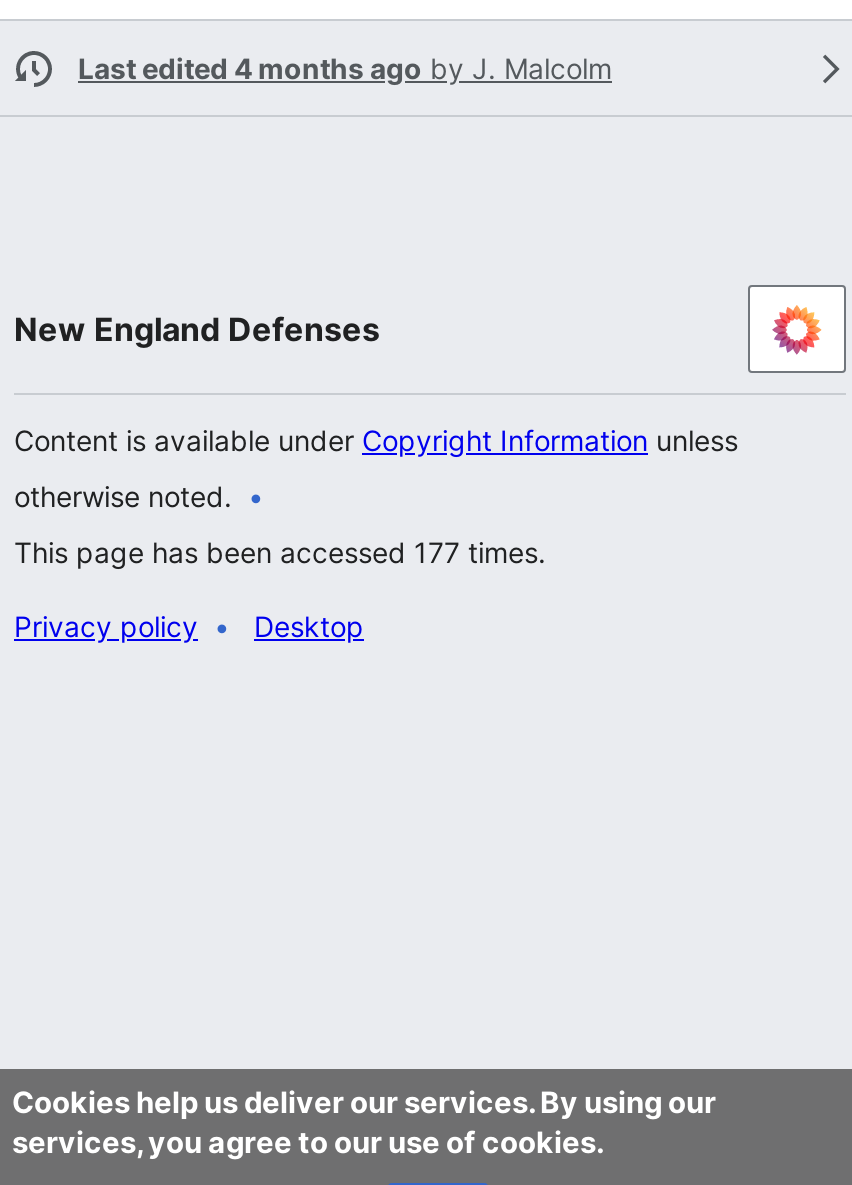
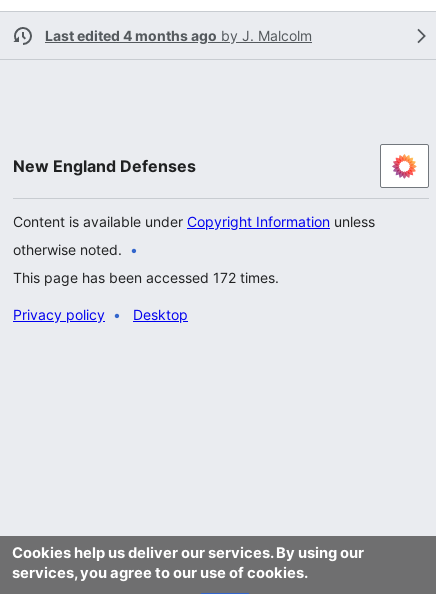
- This page has been accessed 177 times.
+ This page has been accessed 172 times.
